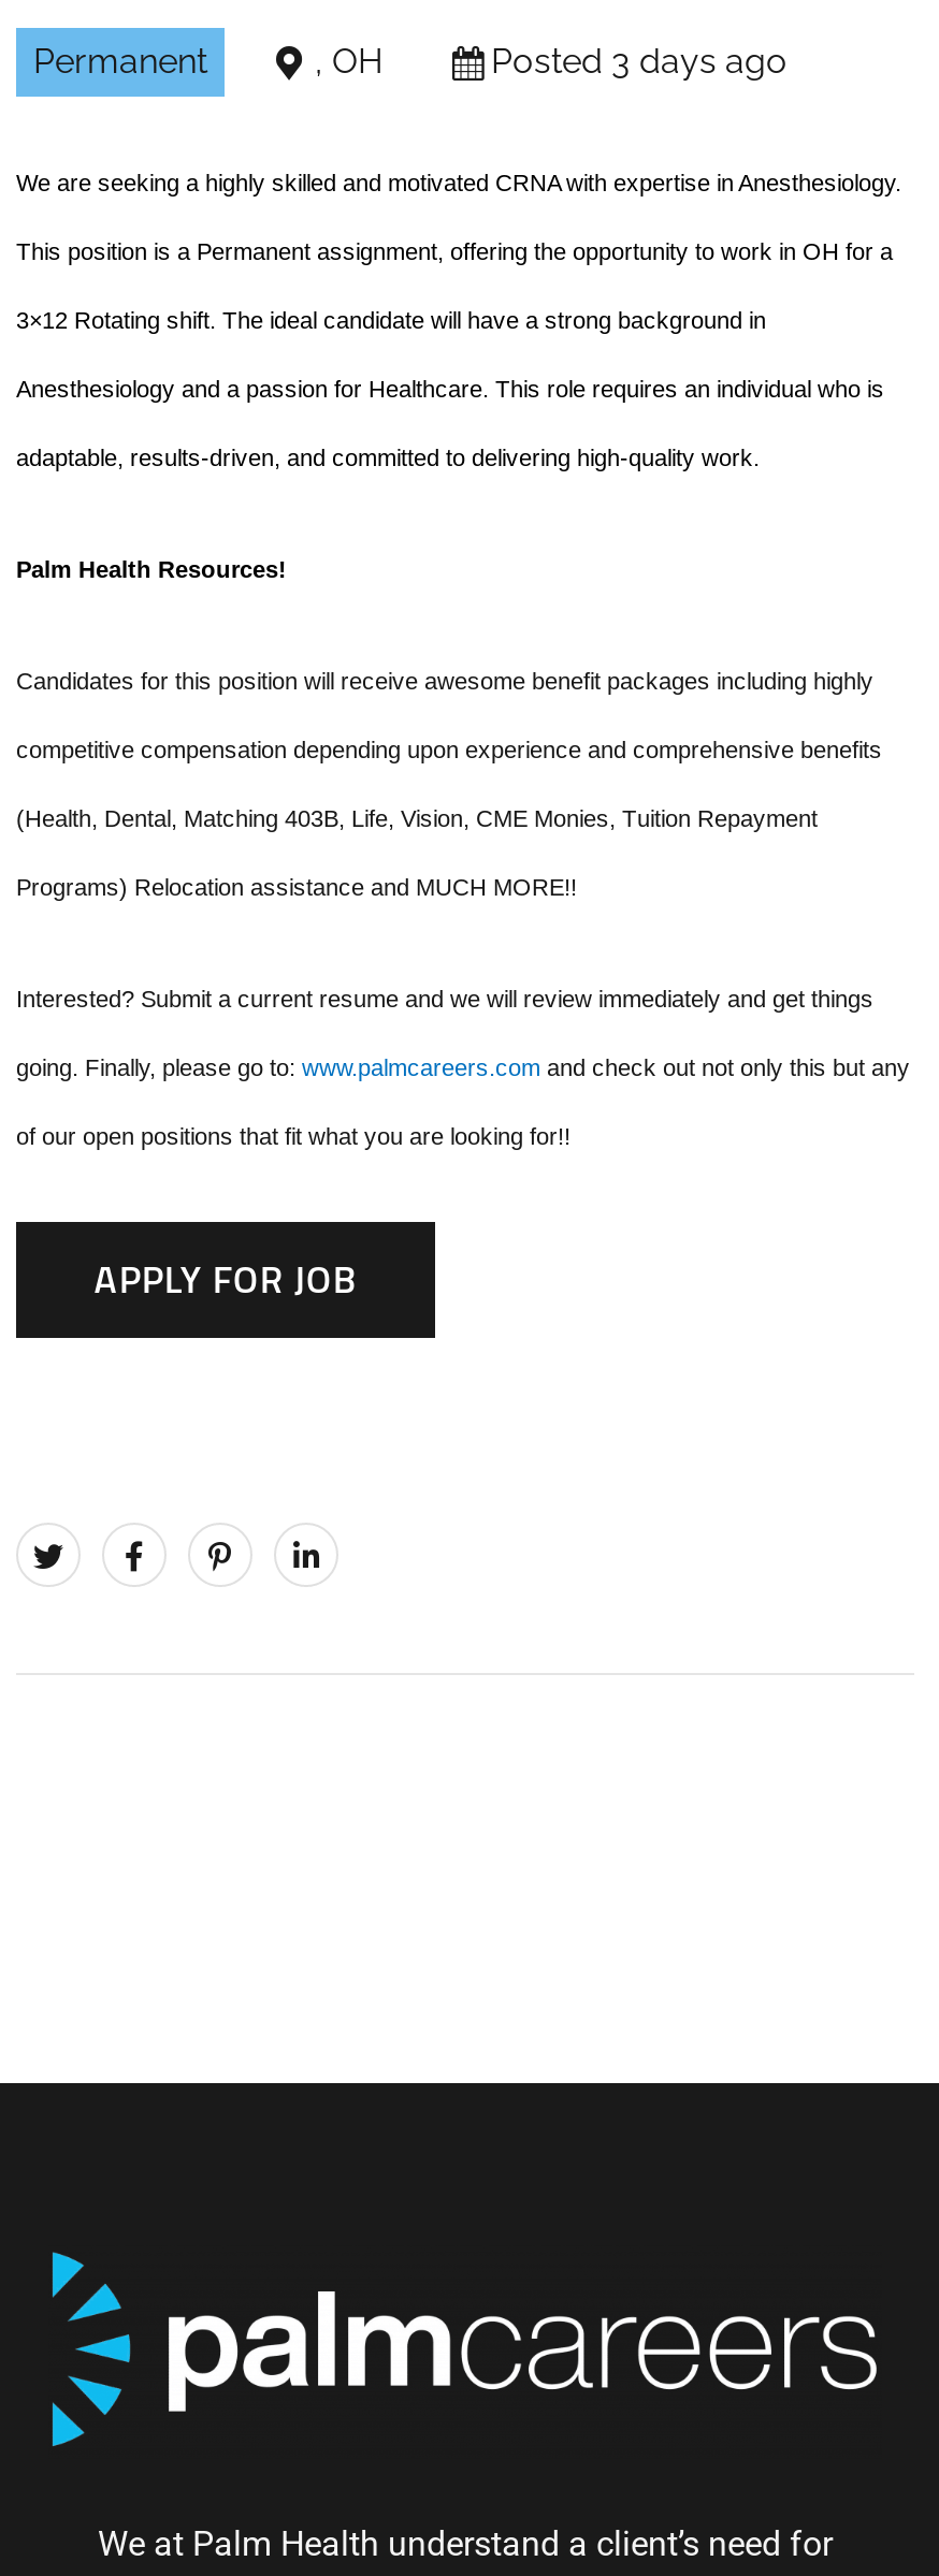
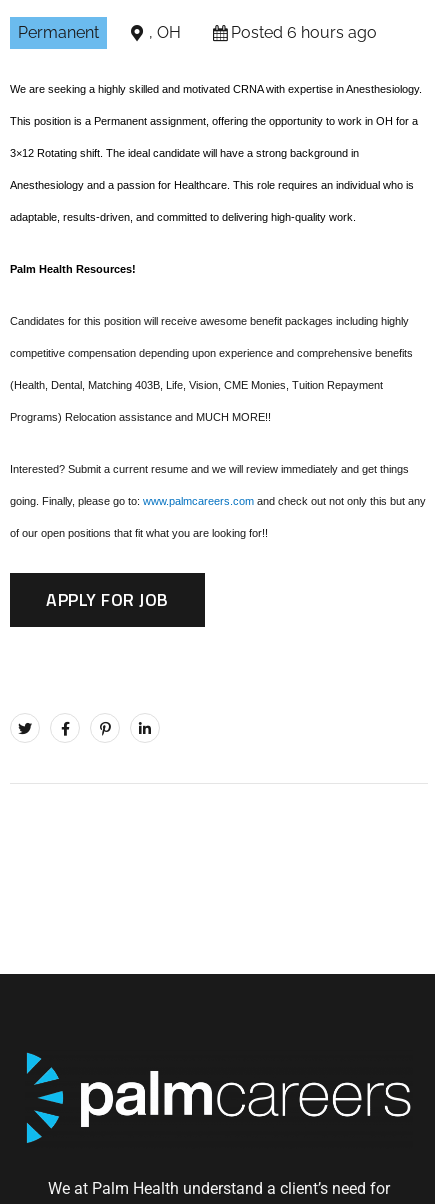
- Posted 3 days ago
+ Posted 6 hours ago
